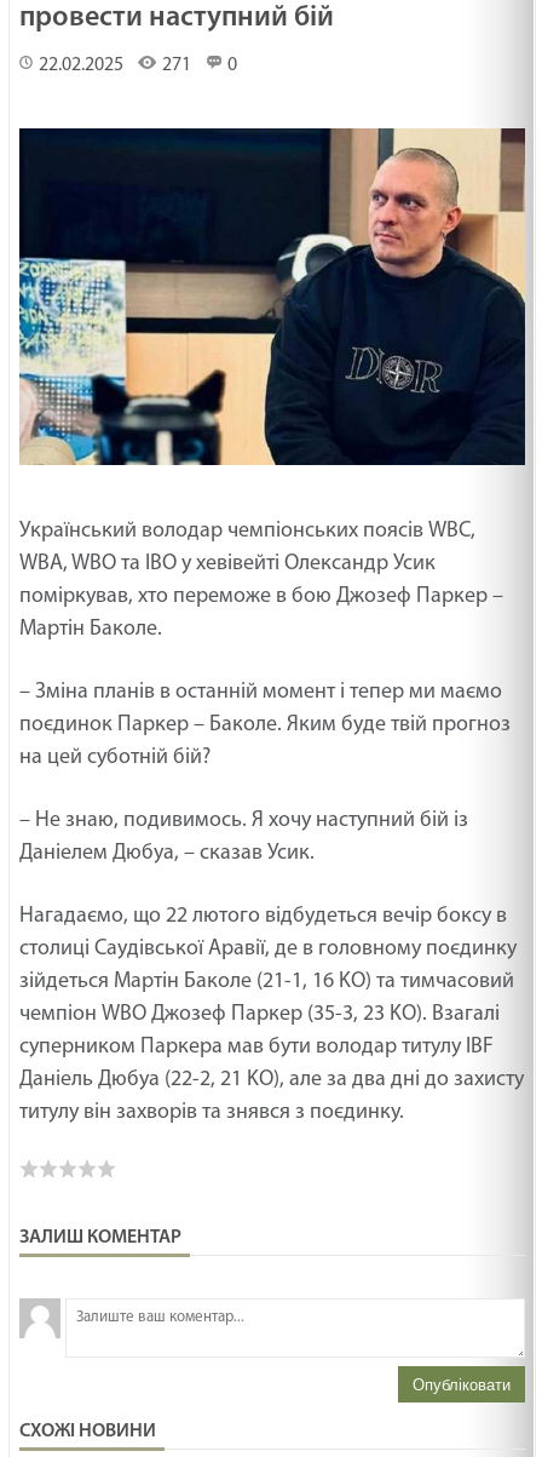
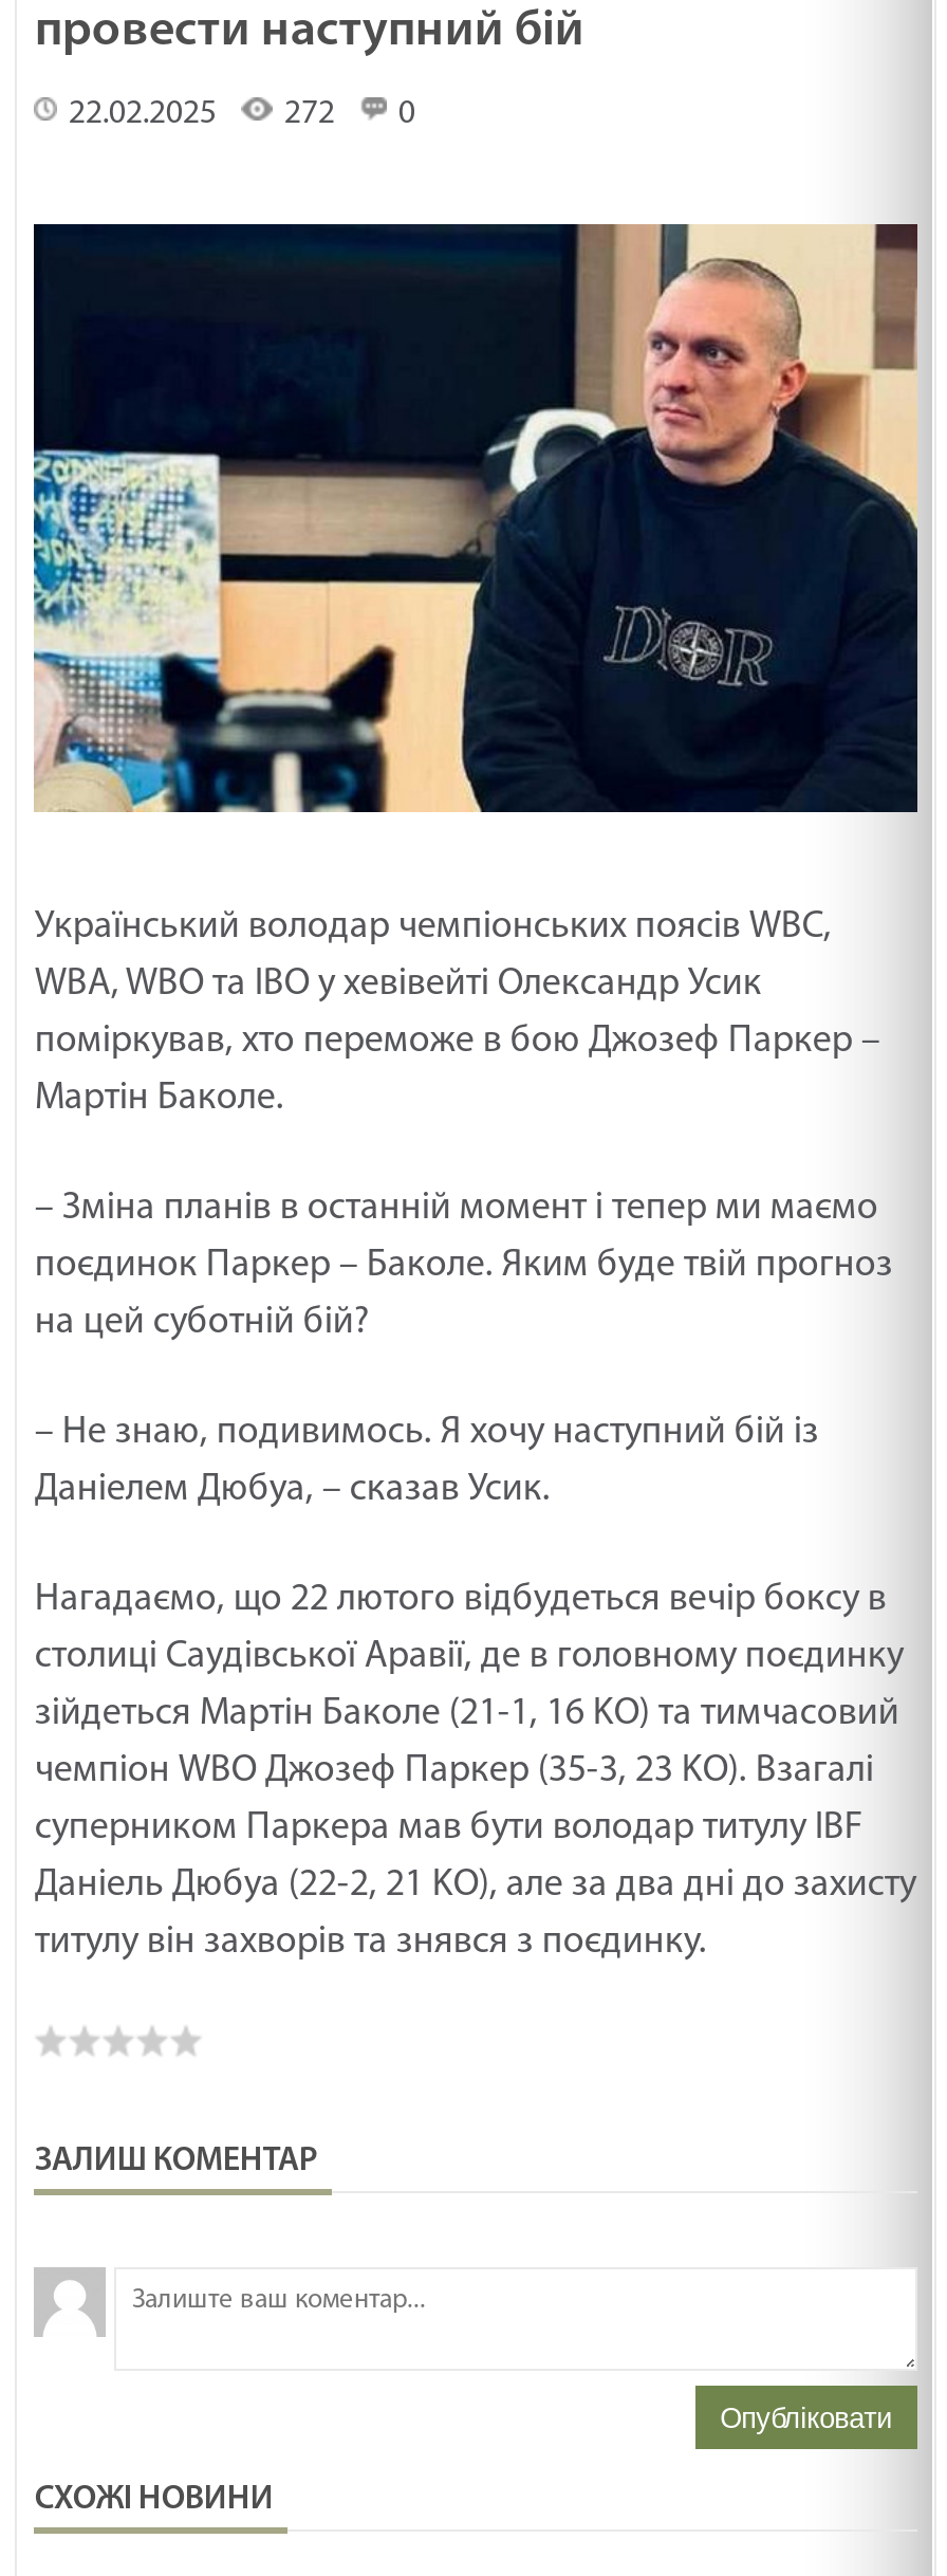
- 22.02.2025 271 0
+ 22.02.2025 272 0
